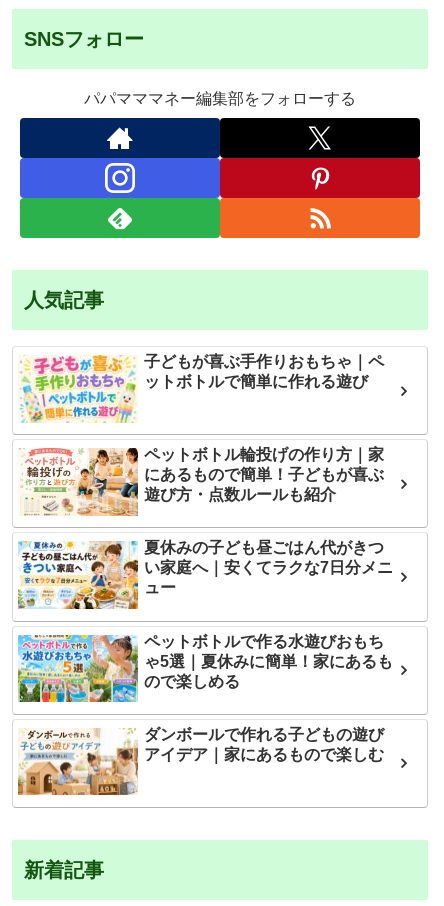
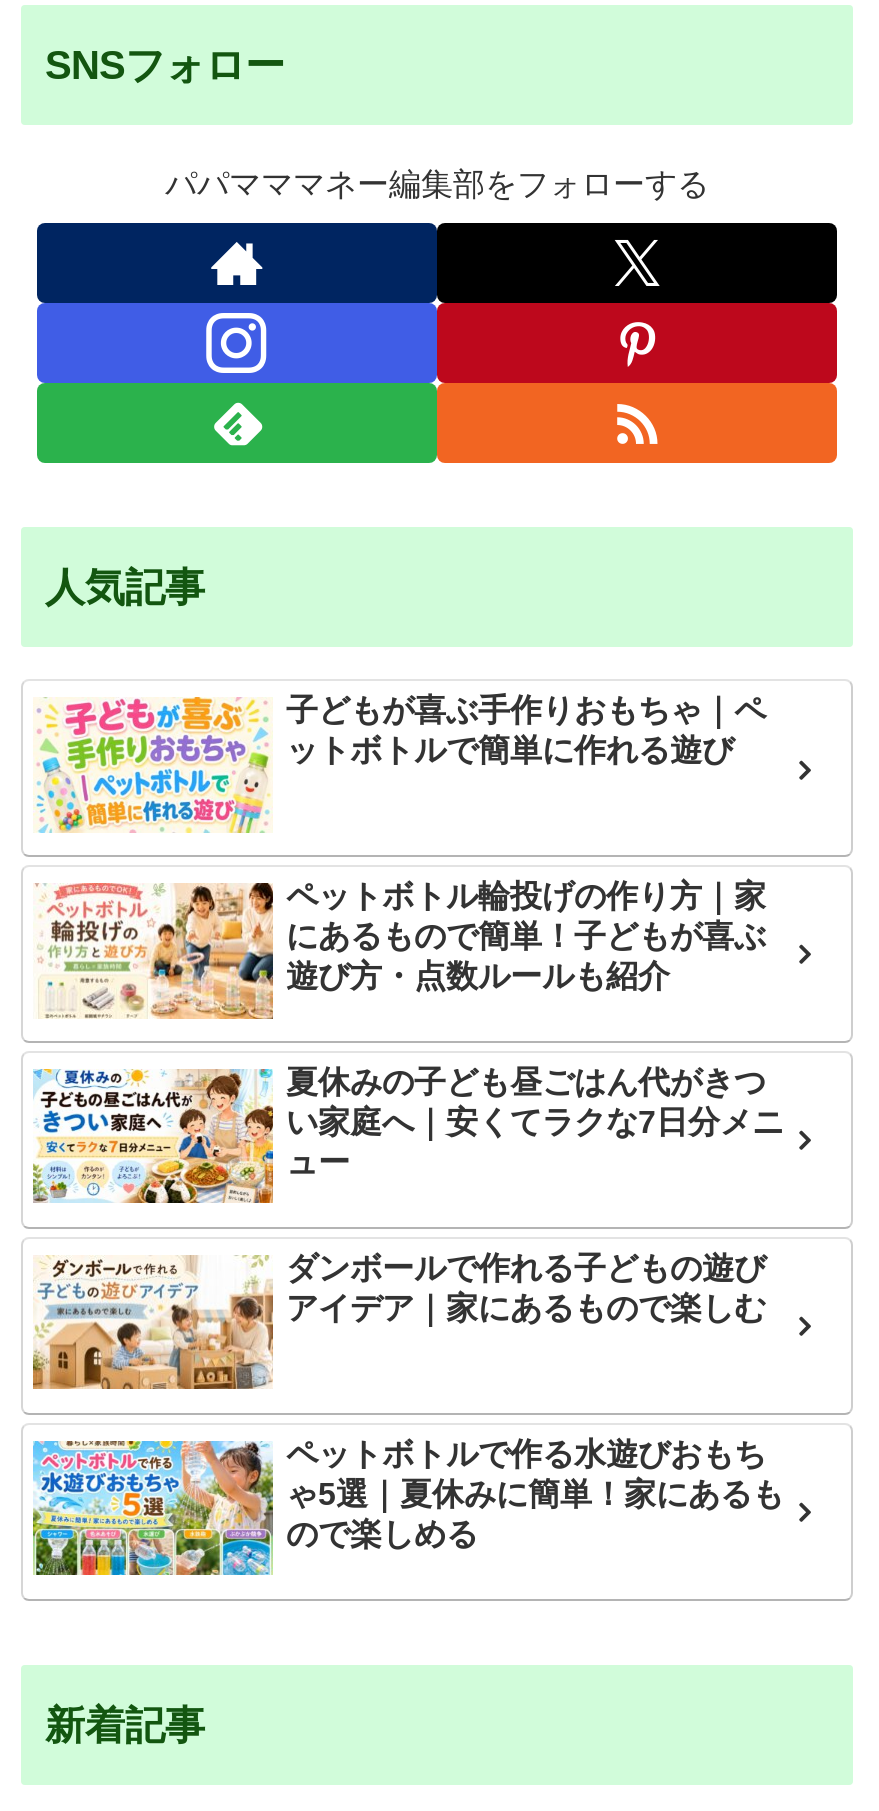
moved down: [image] | ペットボトルで作る水遊びおもち | ゃ5選｜夏休みに簡単！家にあるも | ので楽しめる

moved up: [image] | ダンボールで作れる子どもの遊び | アイデア｜家にあるもので楽しむ
